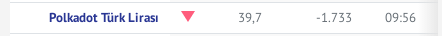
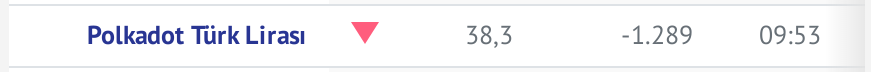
- 39,7
+ 38,3

- -1.733
+ -1.289

- 09:56
+ 09:53
